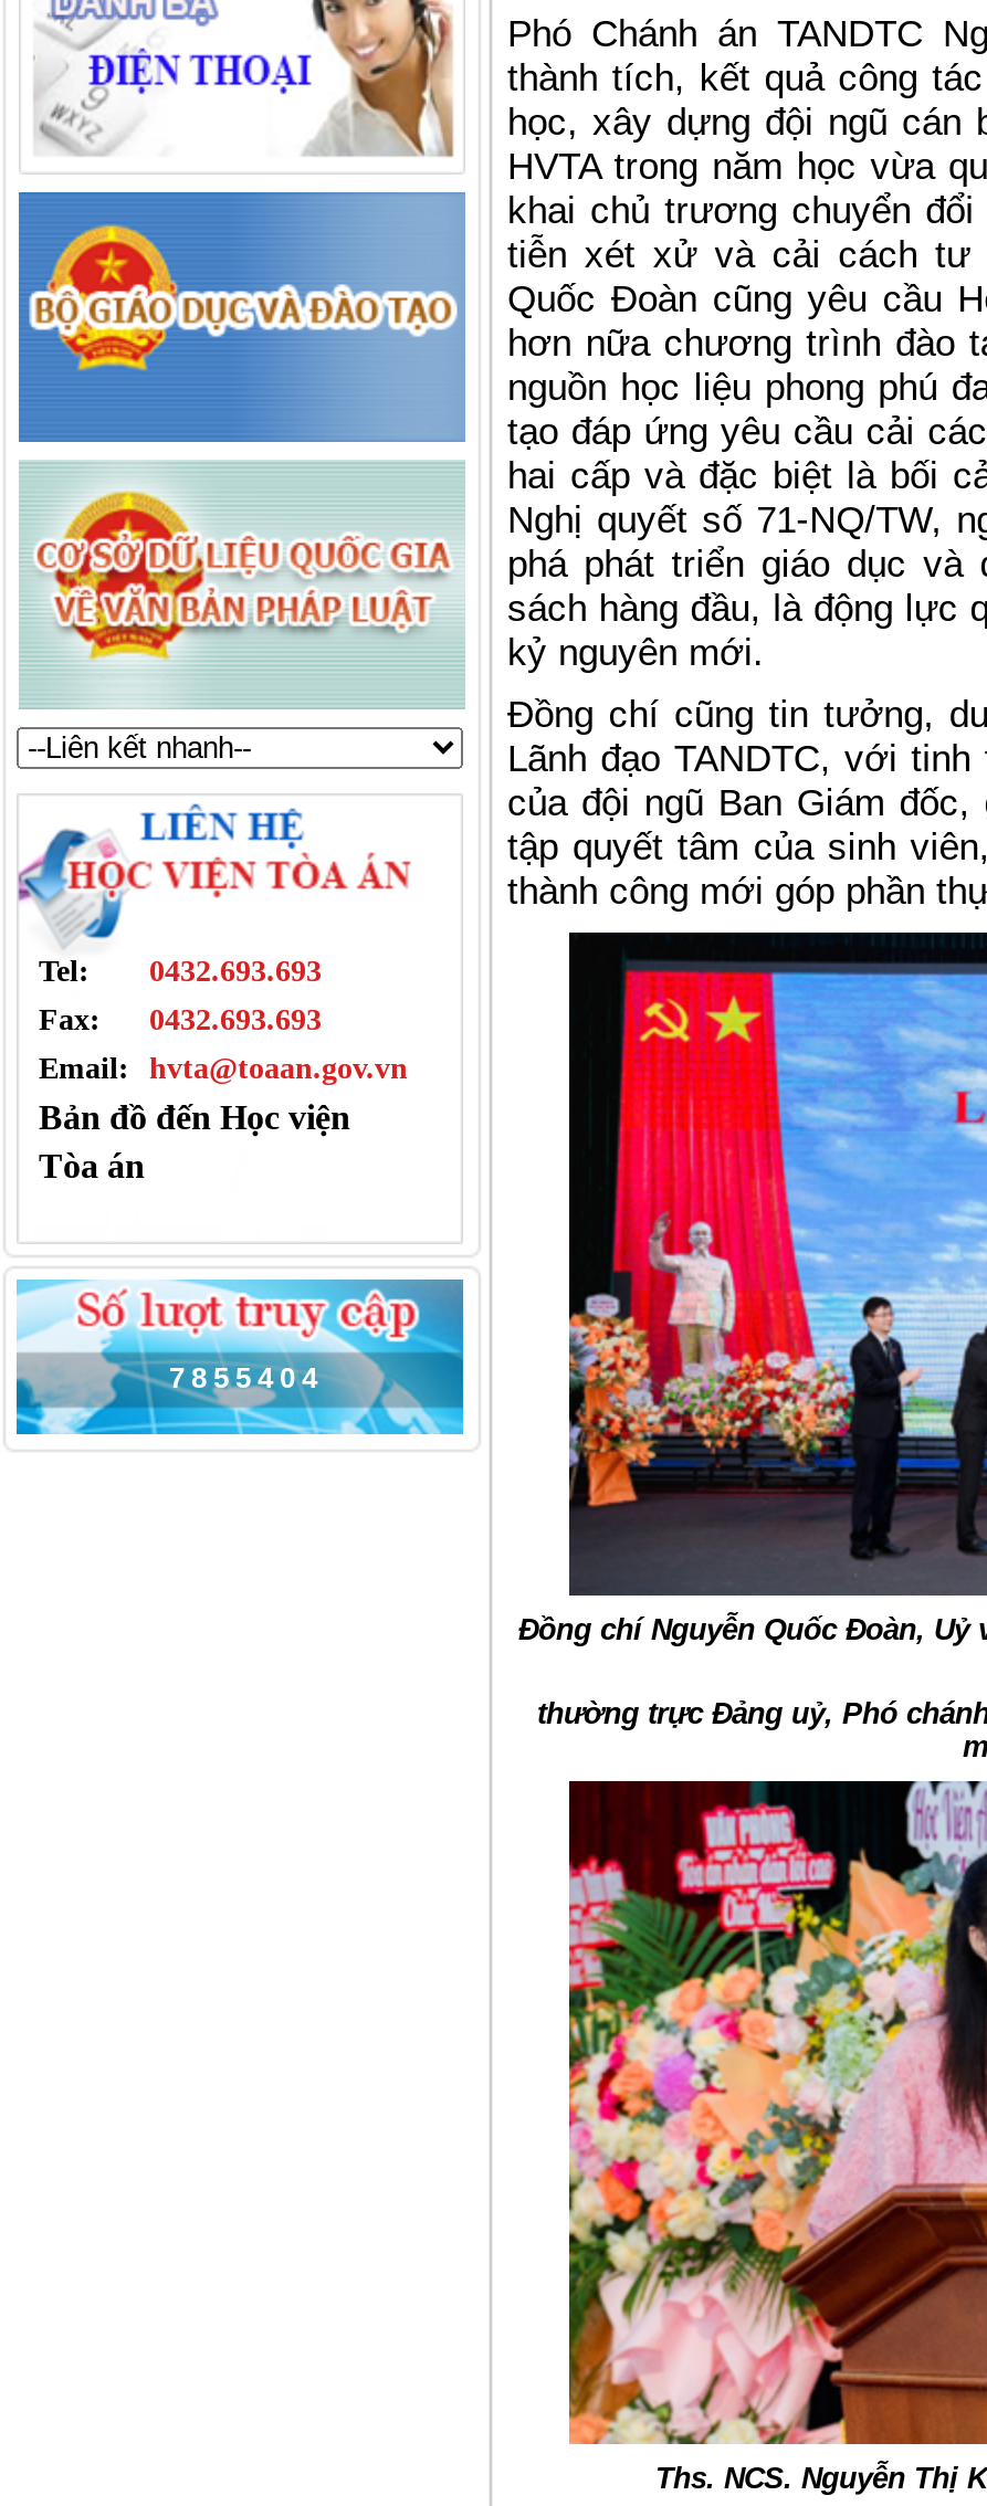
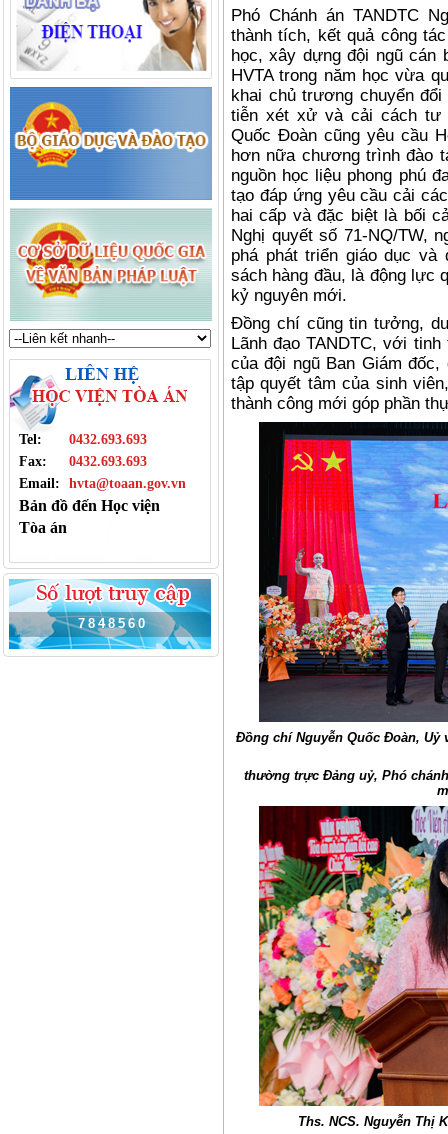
- 7 8 5 5 4 0 4
+ 7 8 4 8 5 6 0
